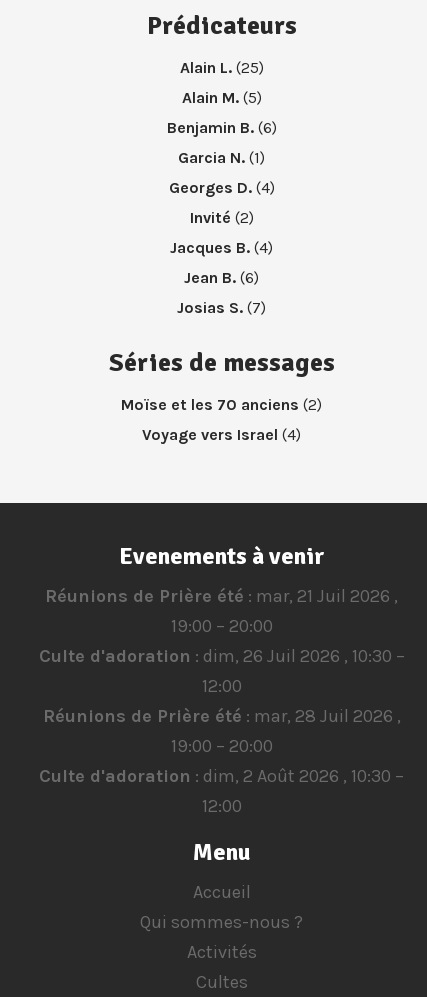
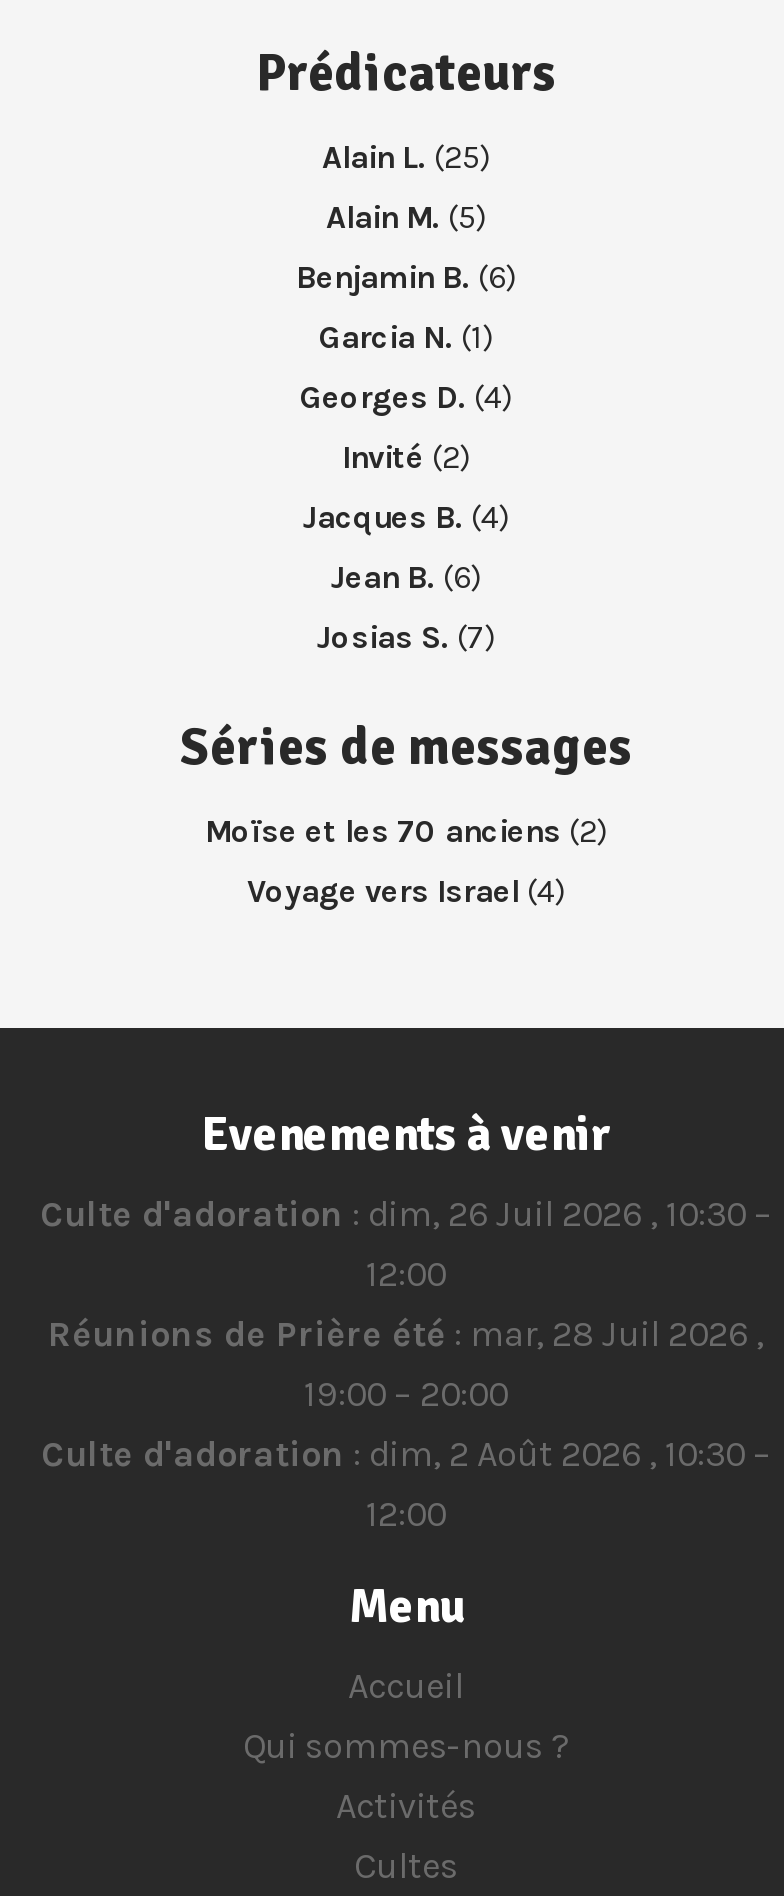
- Réunions de Prière été: mar, 21 Juil 2026,
- 19:00 – 20:00
